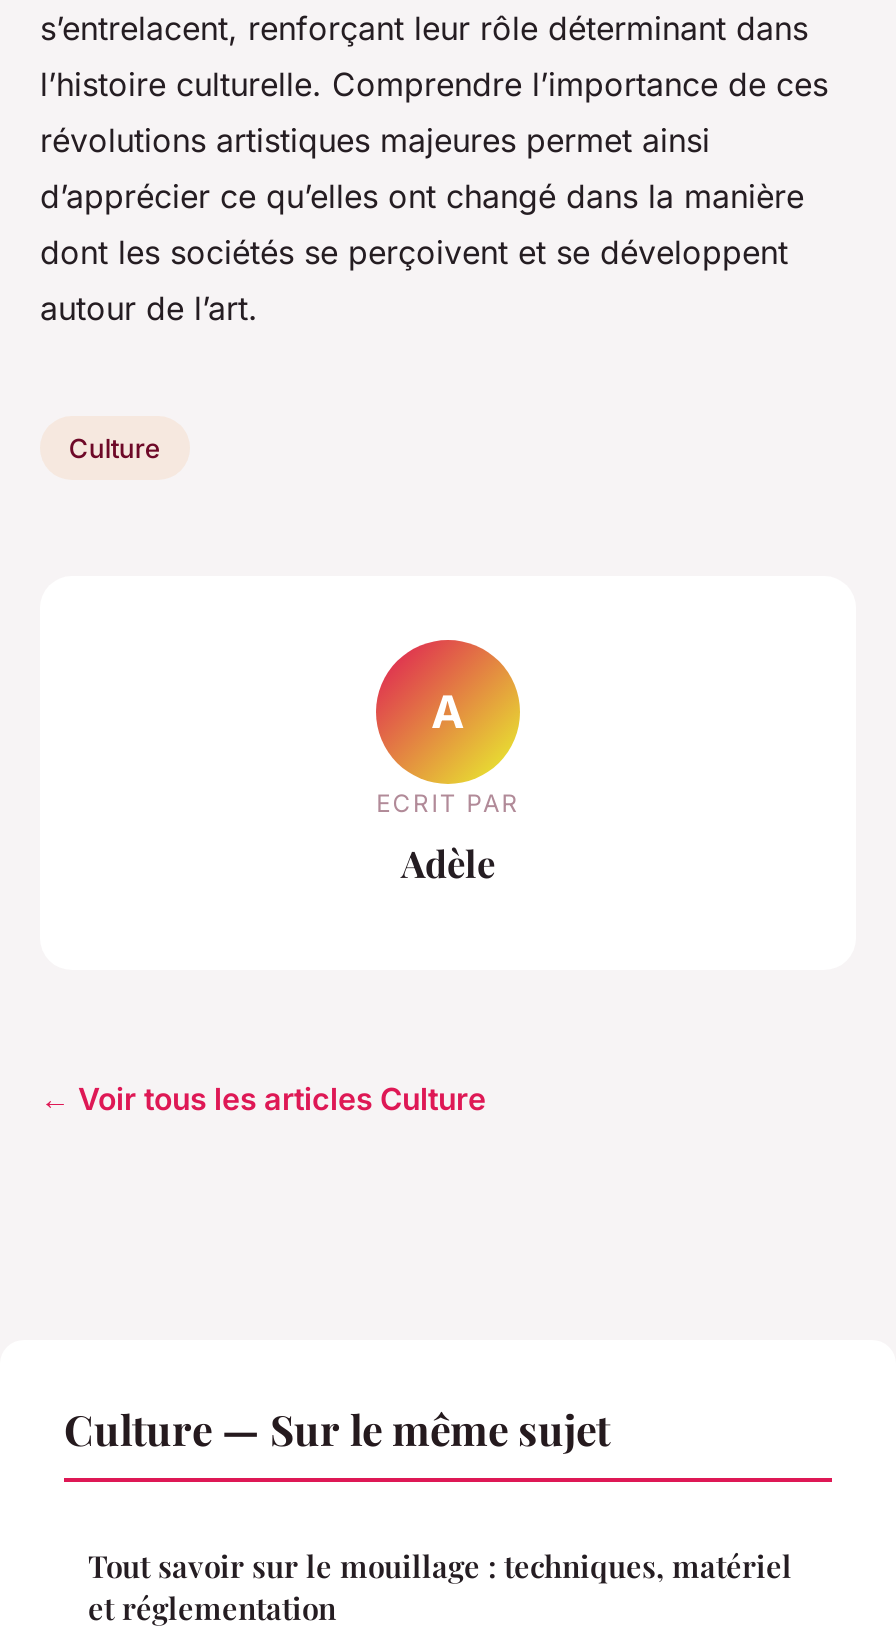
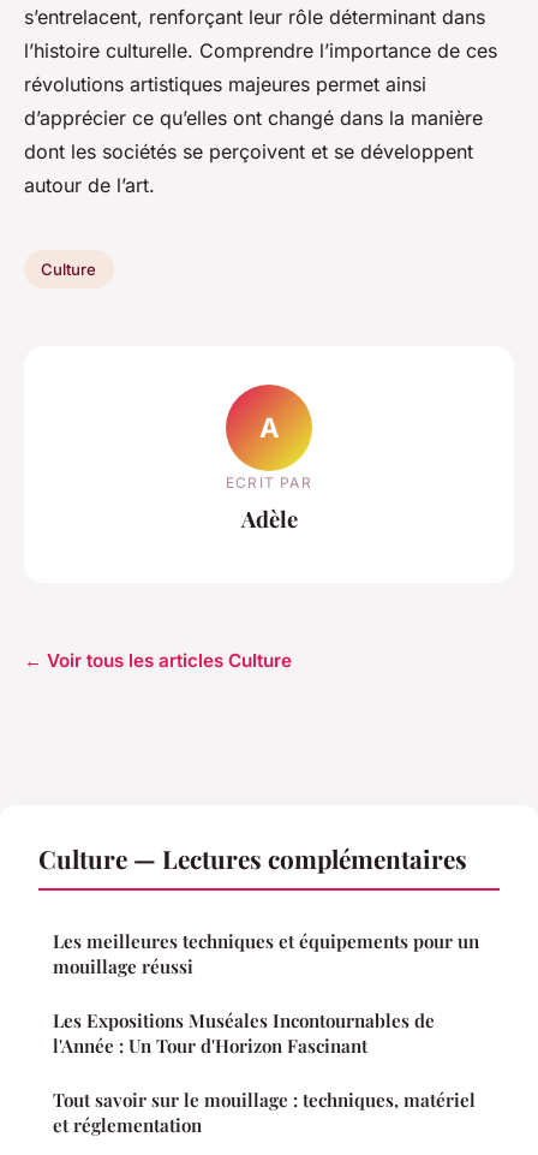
- Culture — Sur le même sujet
+ Culture — Lectures complémentaires
+ Les meilleures techniques et équipements pour un
+ mouillage réussi
+ Les Expositions Muséales Incontournables de
+ l'Année : Un Tour d'Horizon Fascinant
